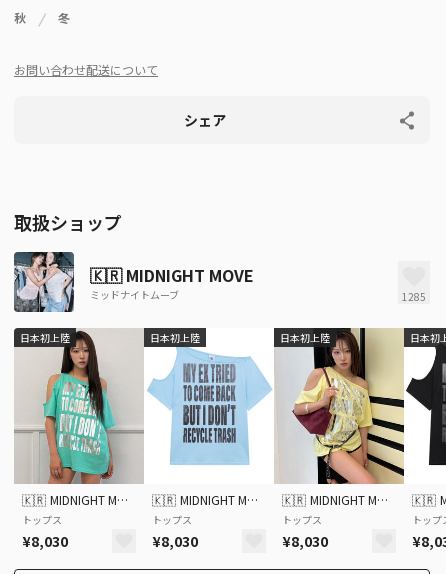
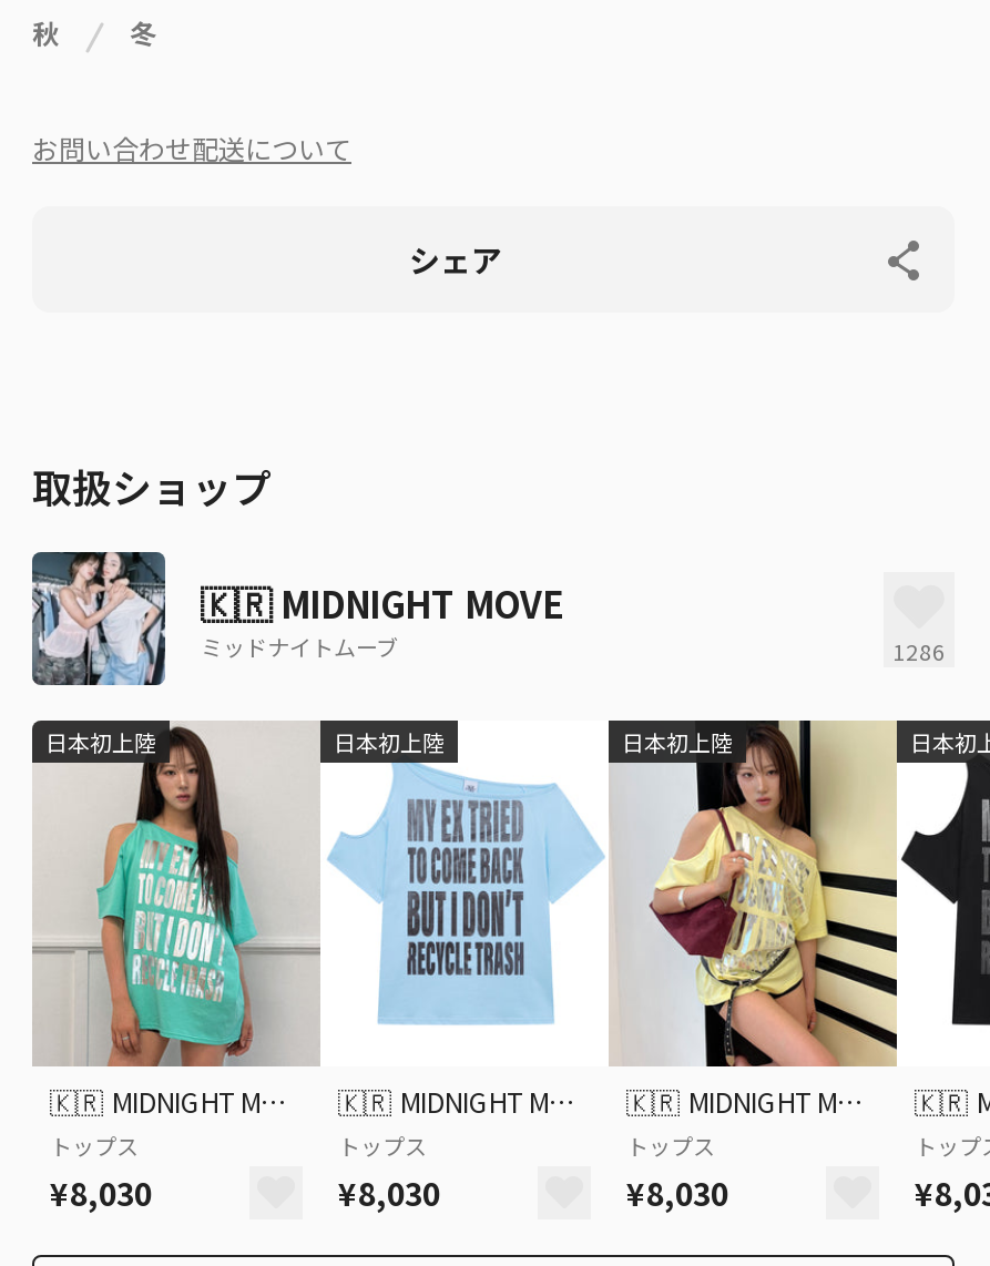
- 1285
+ 1286
